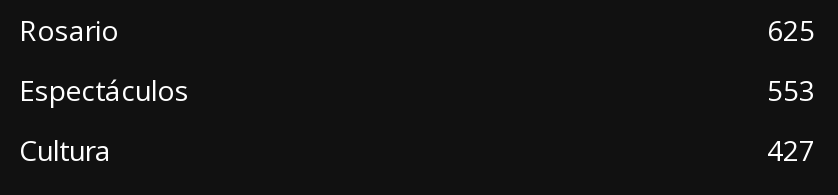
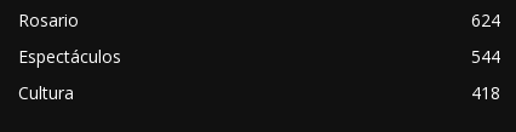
- 625
+ 624

- 553
+ 544

- 427
+ 418
